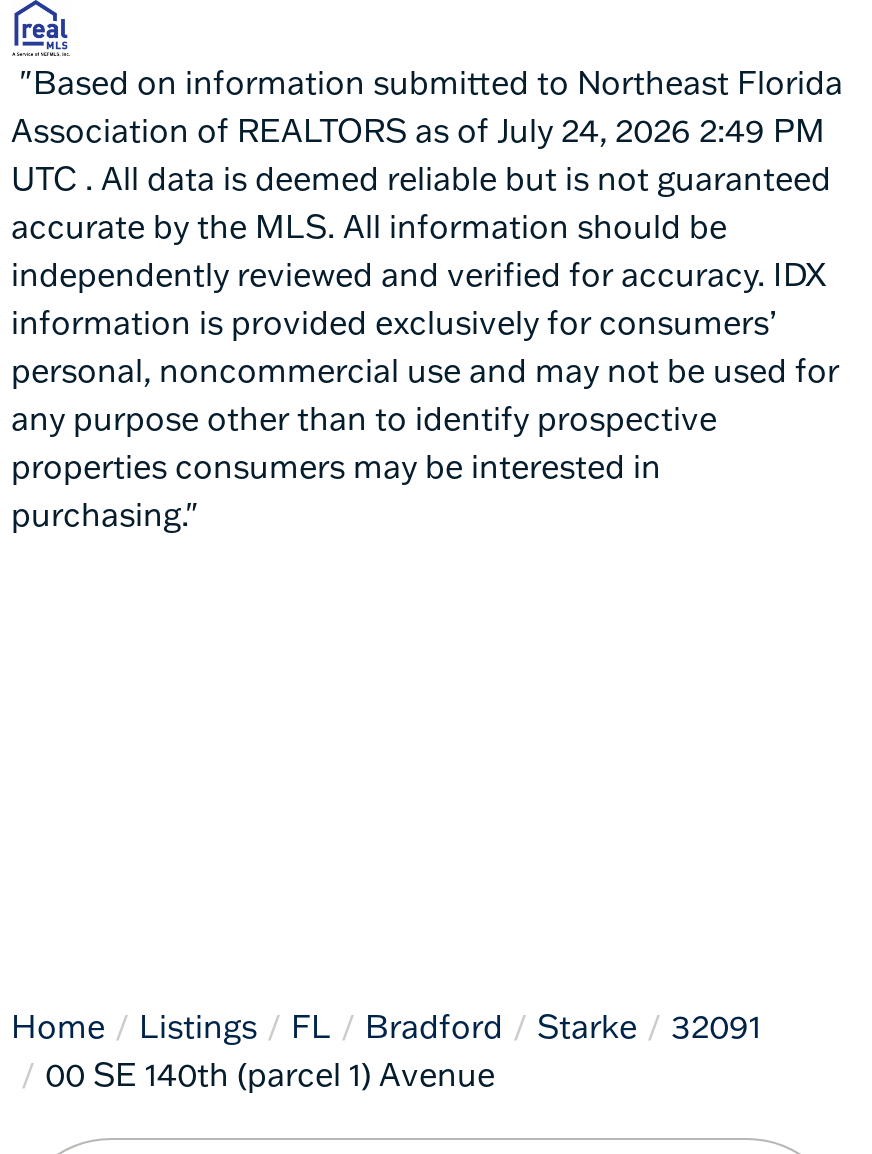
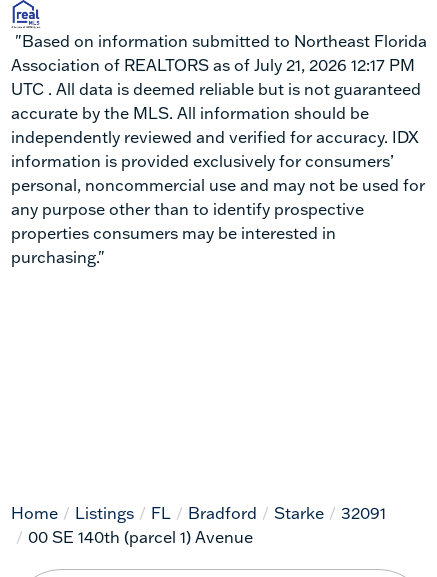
- Association of REALTORS as of July 24, 2026 2:49 PM
+ Association of REALTORS as of July 21, 2026 12:17 PM
